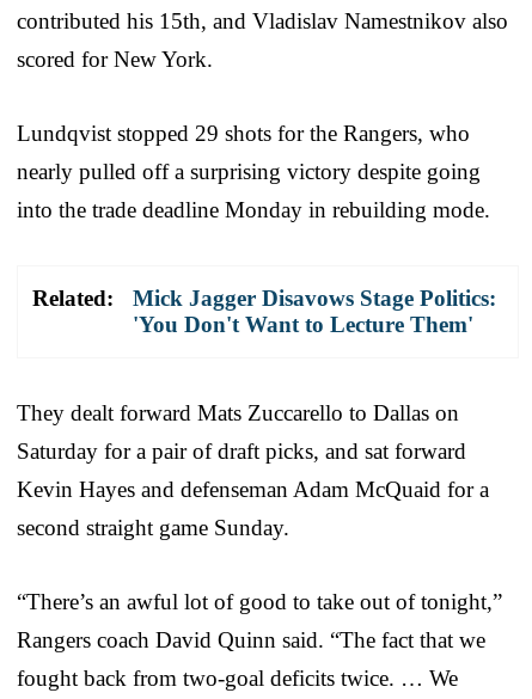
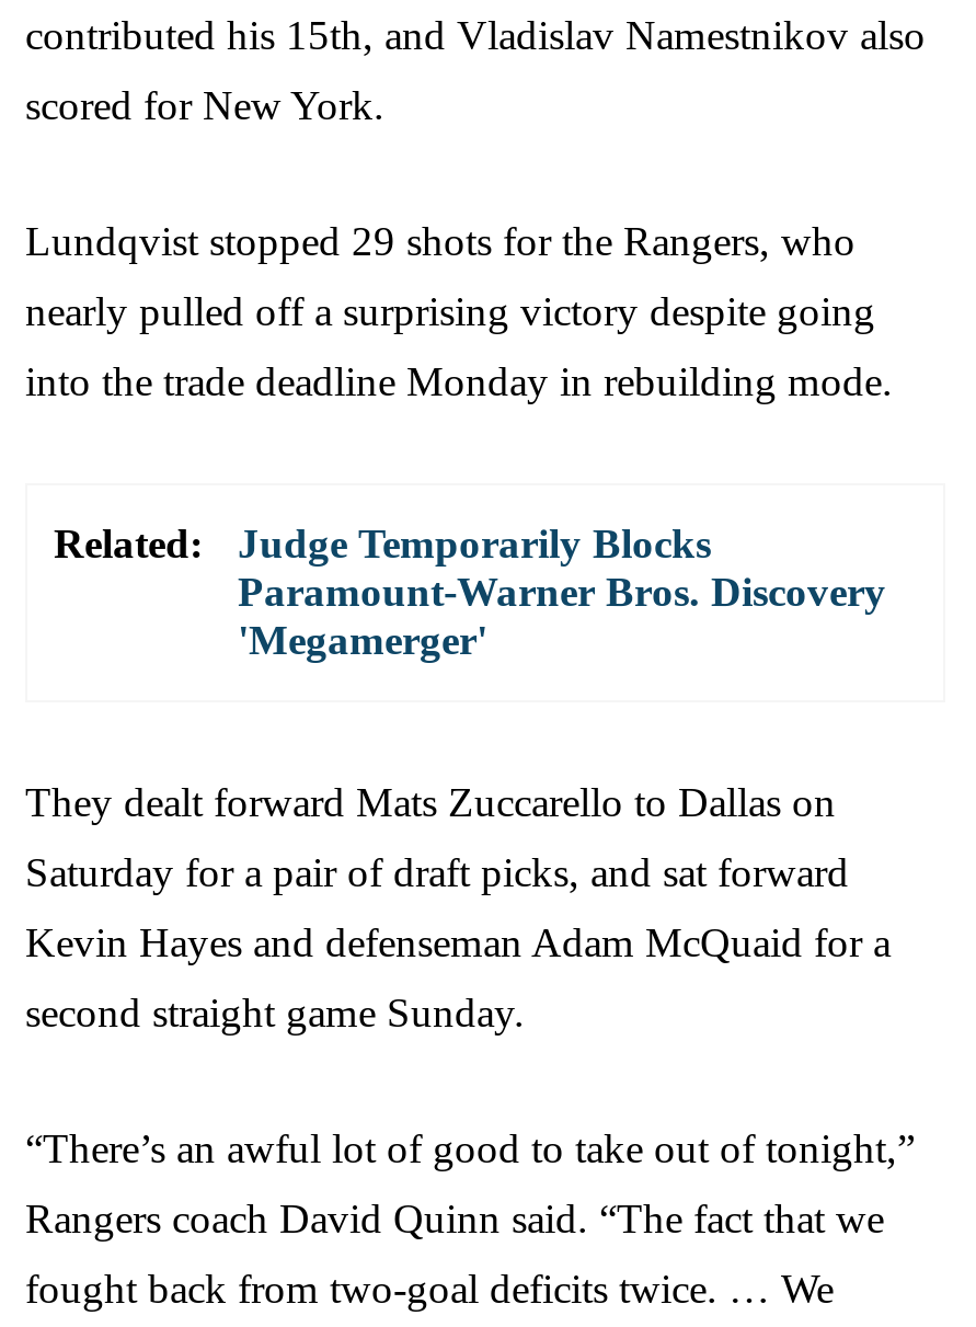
- Mick Jagger Disavows Stage Politics:
- 'You Don't Want to Lecture Them'
+ Judge Temporarily Blocks
+ Paramount-Warner Bros. Discovery
+ 'Megamerger'
